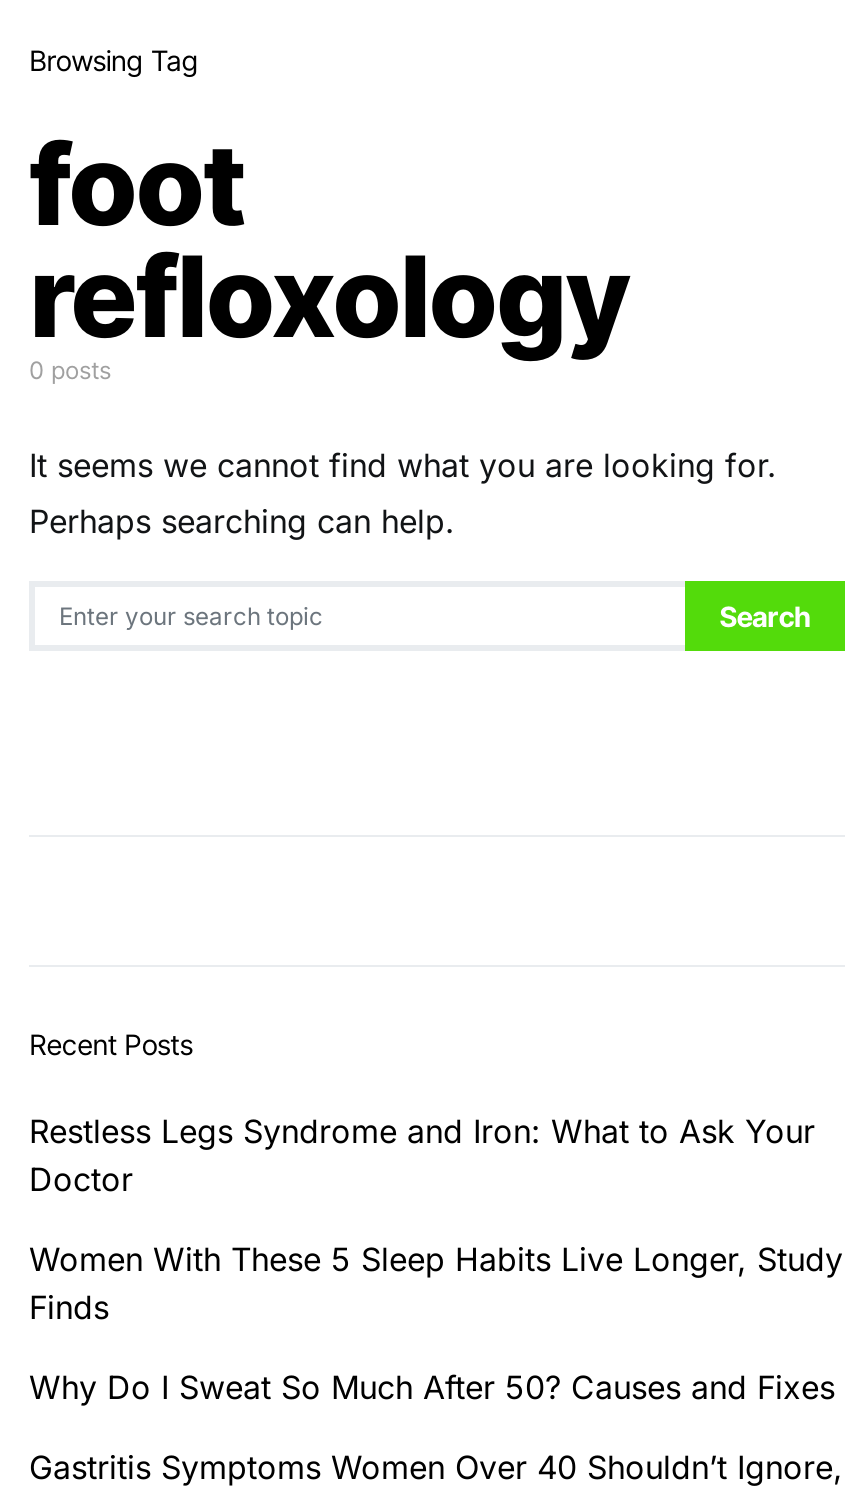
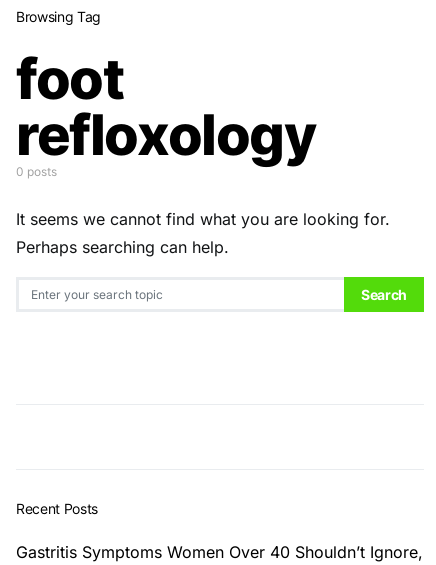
- Restless Legs Syndrome and Iron: What to Ask Your
- Doctor
- Women With These 5 Sleep Habits Live Longer, Study
- Finds
- Why Do I Sweat So Much After 50? Causes and Fixes
